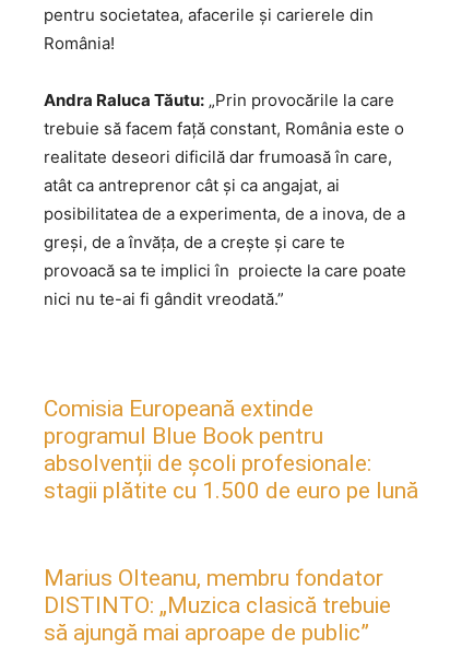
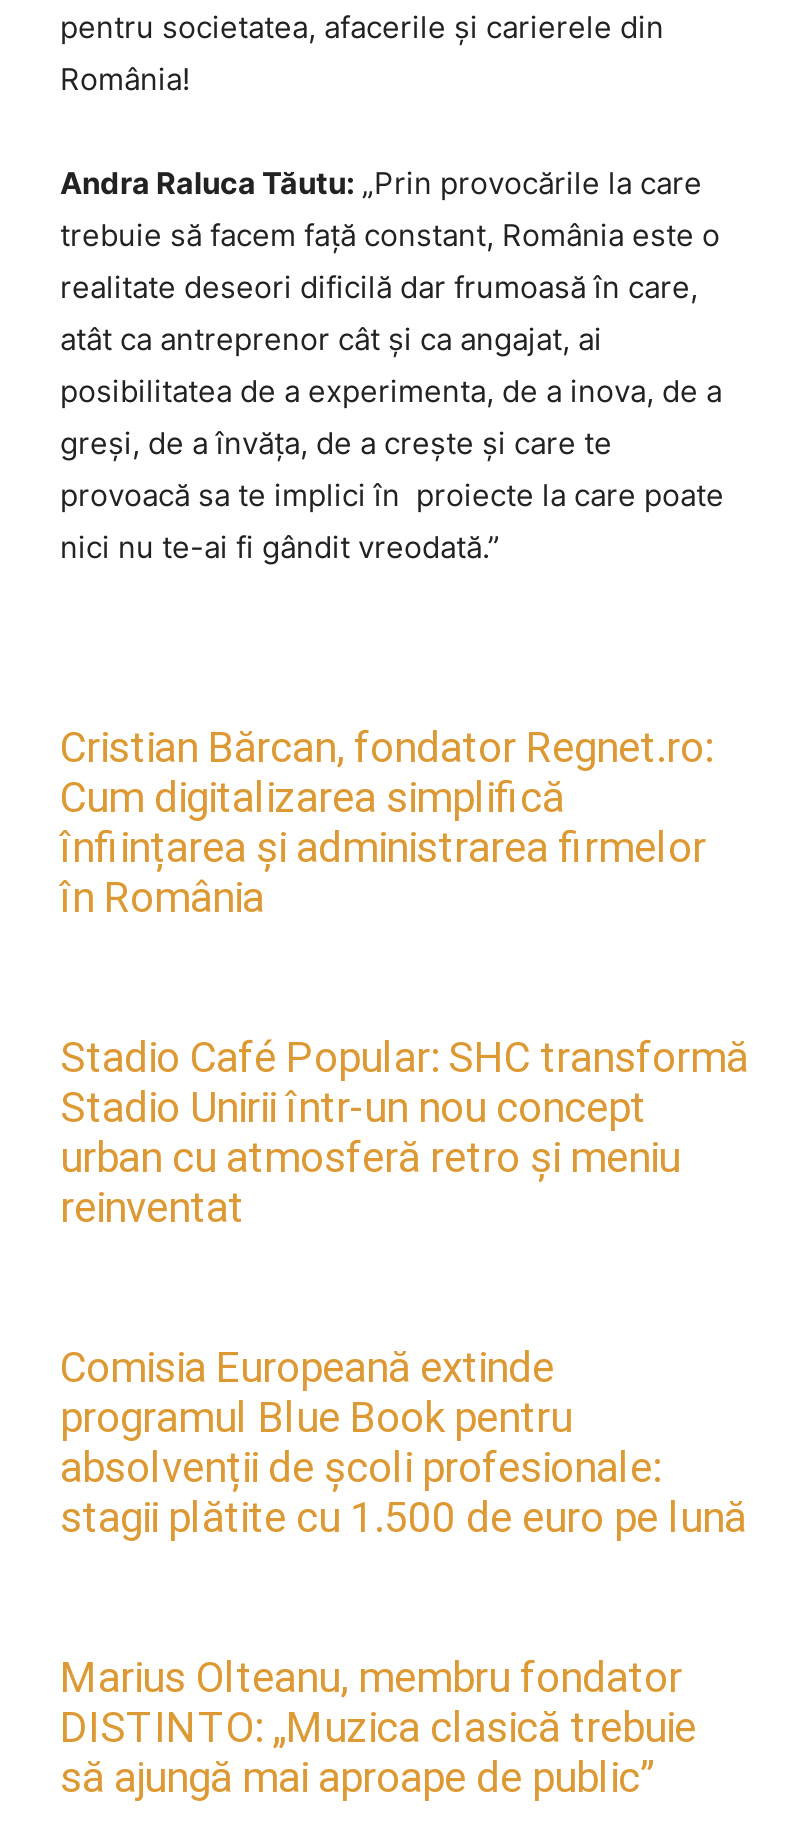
+ Cristian Bărcan, fondator Regnet.ro:
+ Cum digitalizarea simplifică
+ înființarea și administrarea firmelor
+ în România
+ Stadio Café Popular: SHC transformă
+ Stadio Unirii într-un nou concept
+ urban cu atmosferă retro și meniu
+ reinventat
